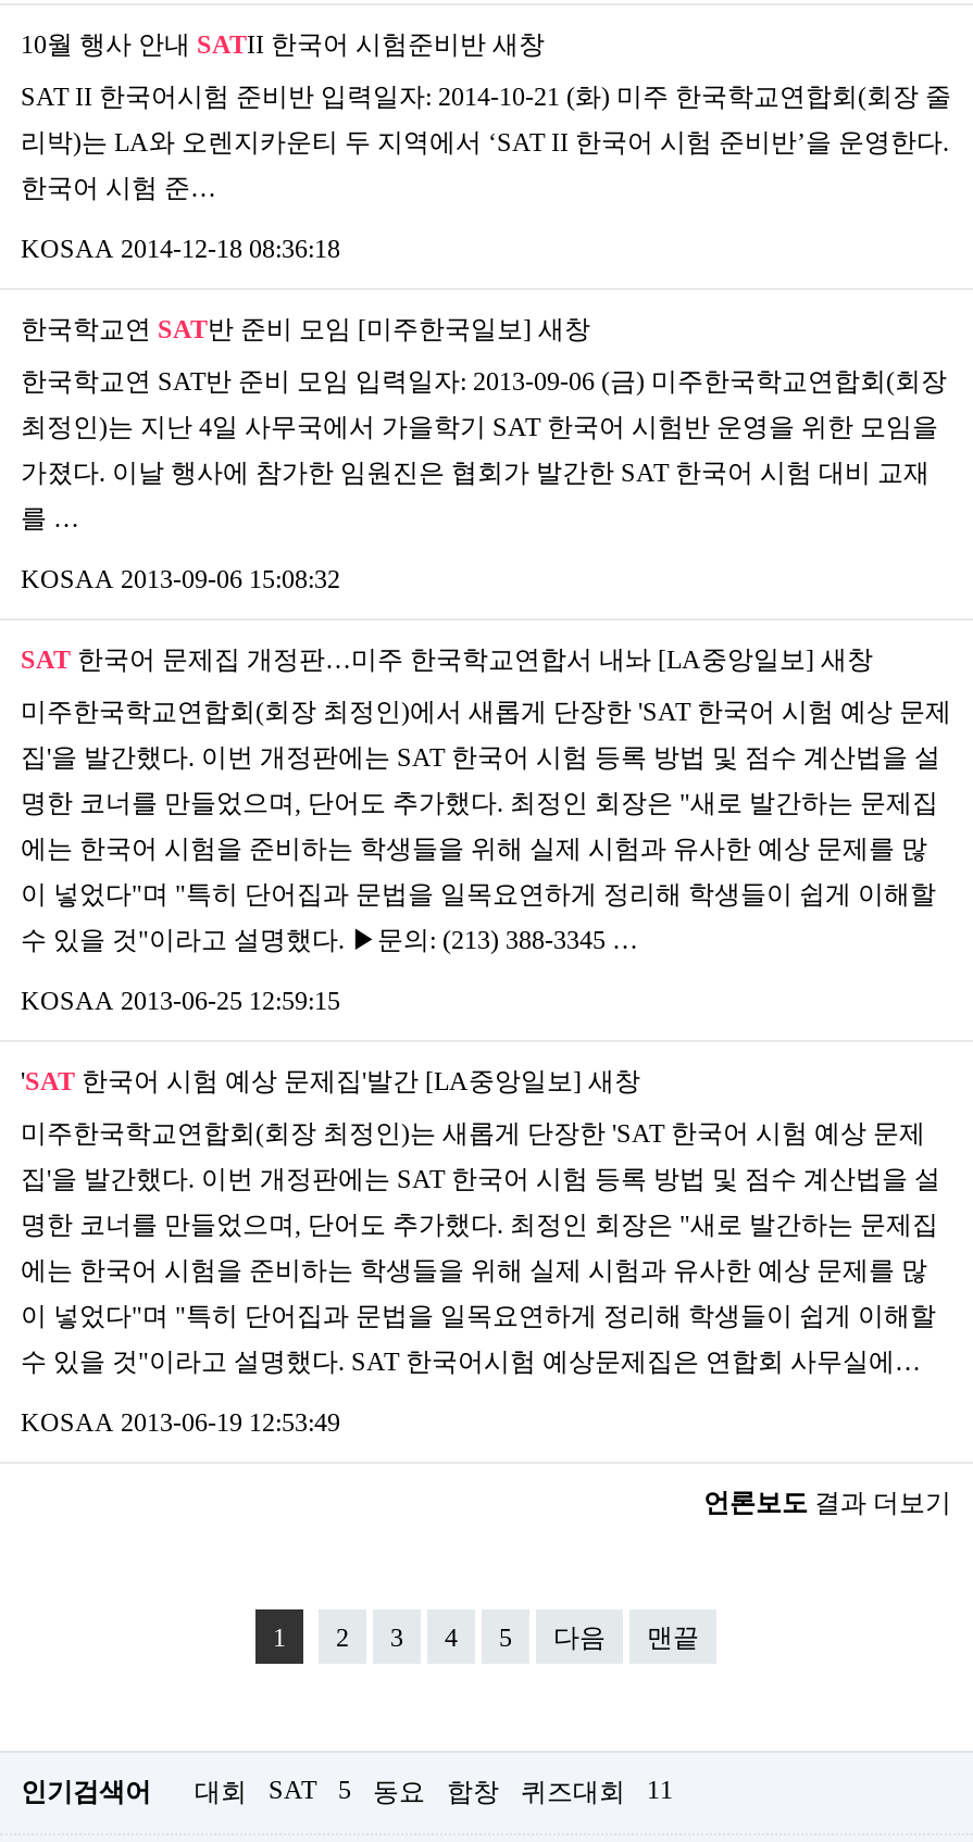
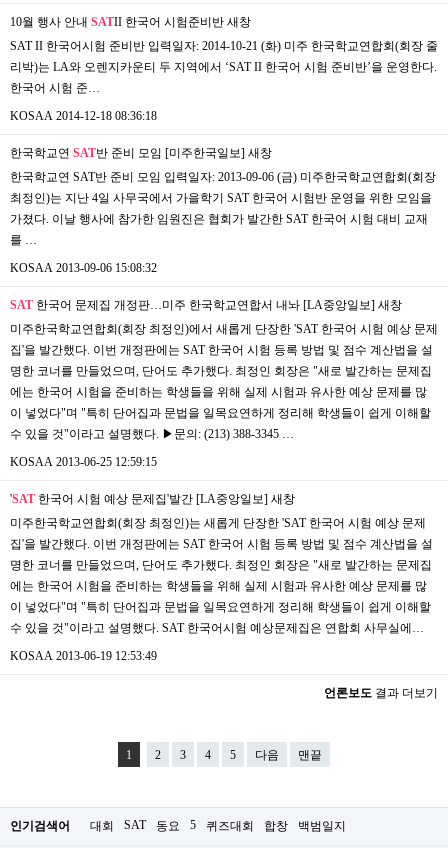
- 5

- 합창
+ 5

- 11
+ 합창
+ 백범일지
